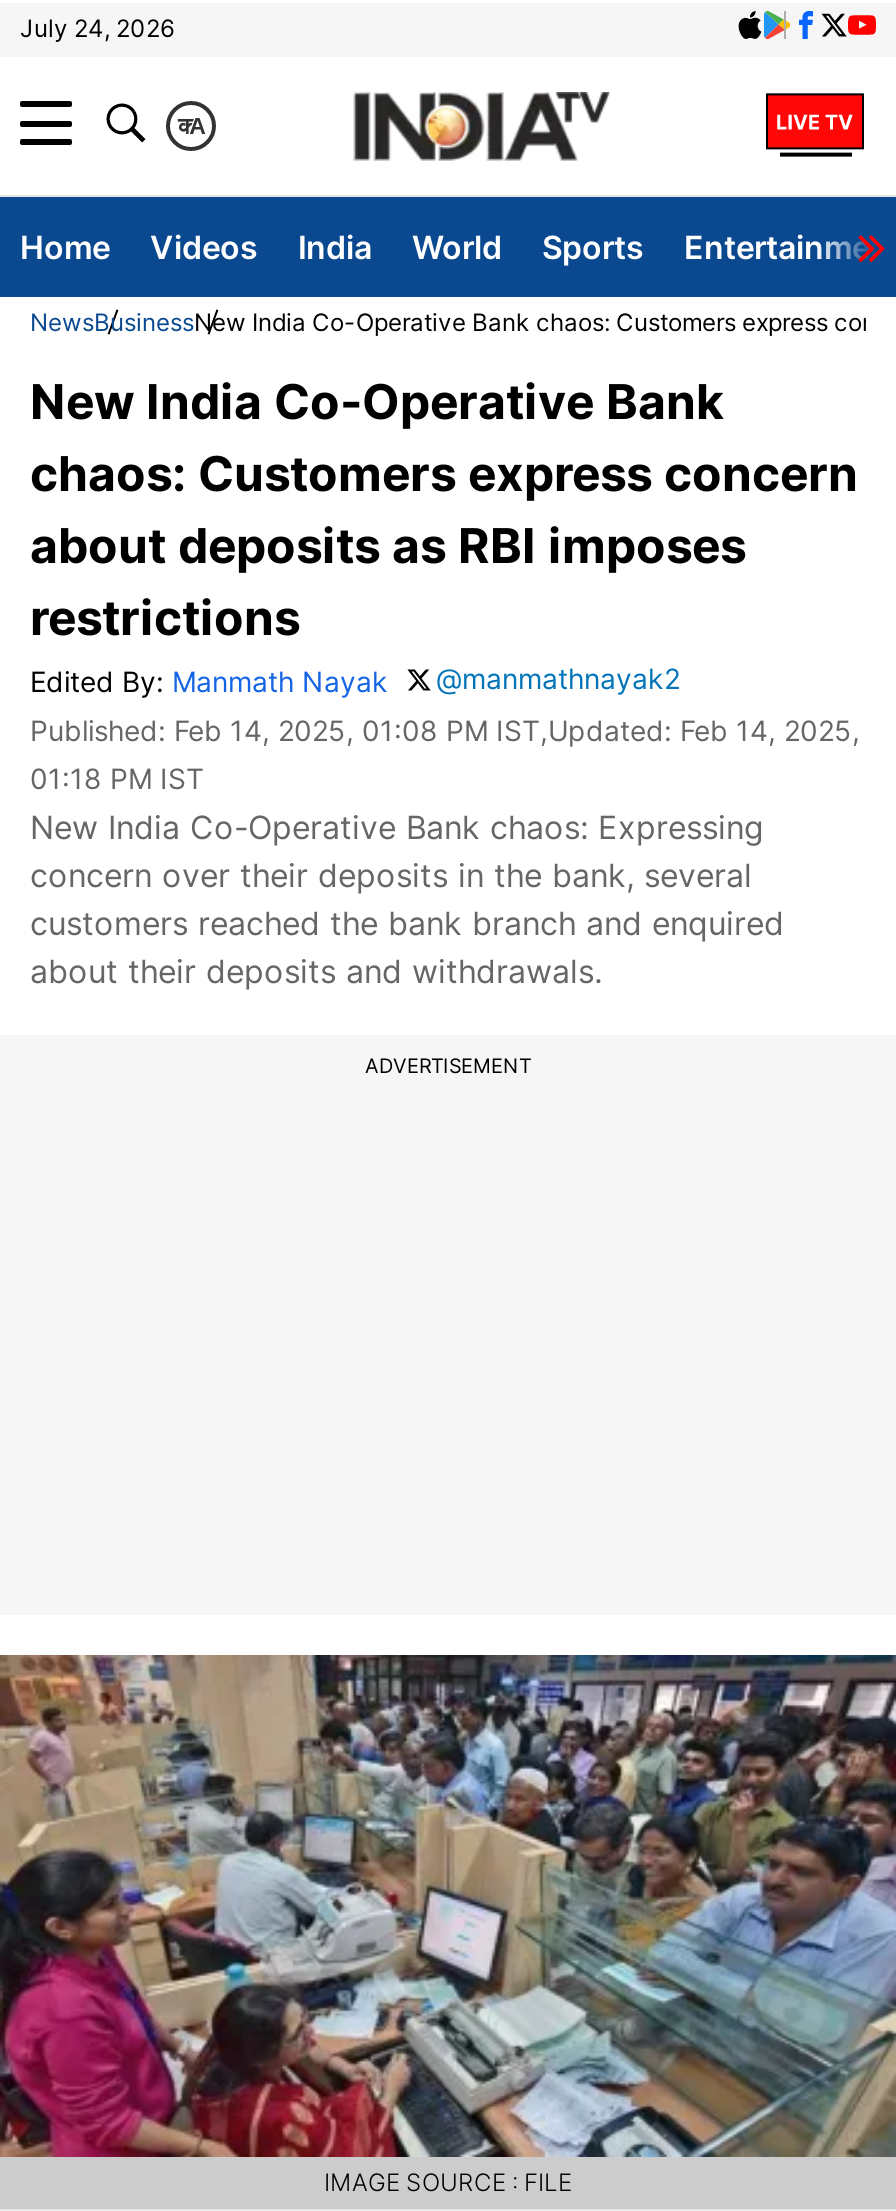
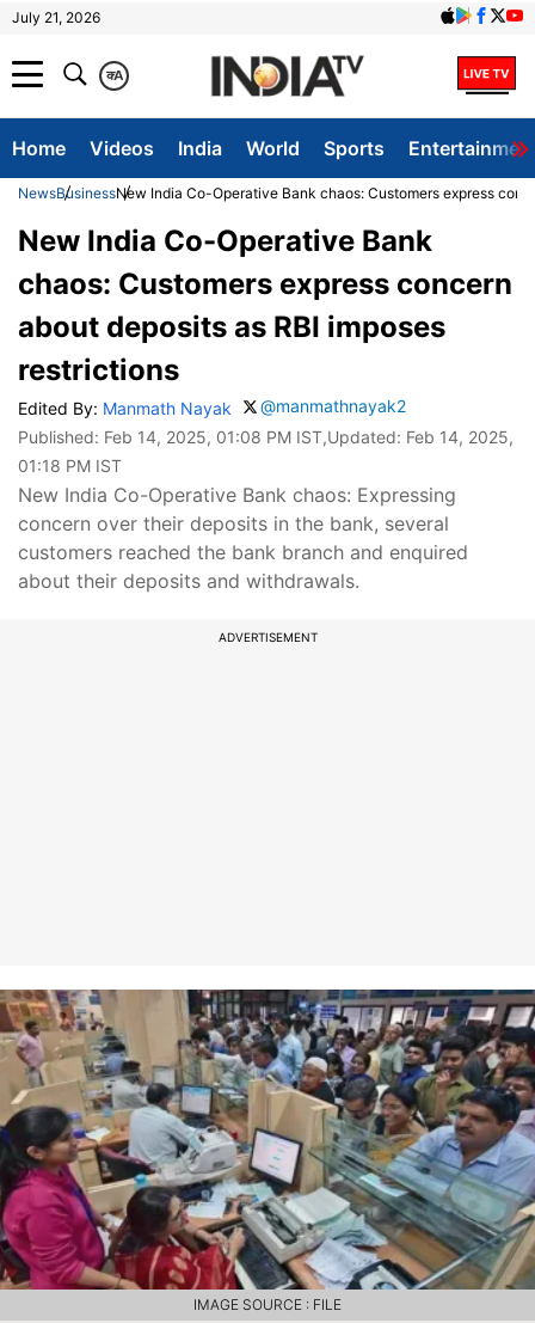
- July 24, 2026
+ July 21, 2026
